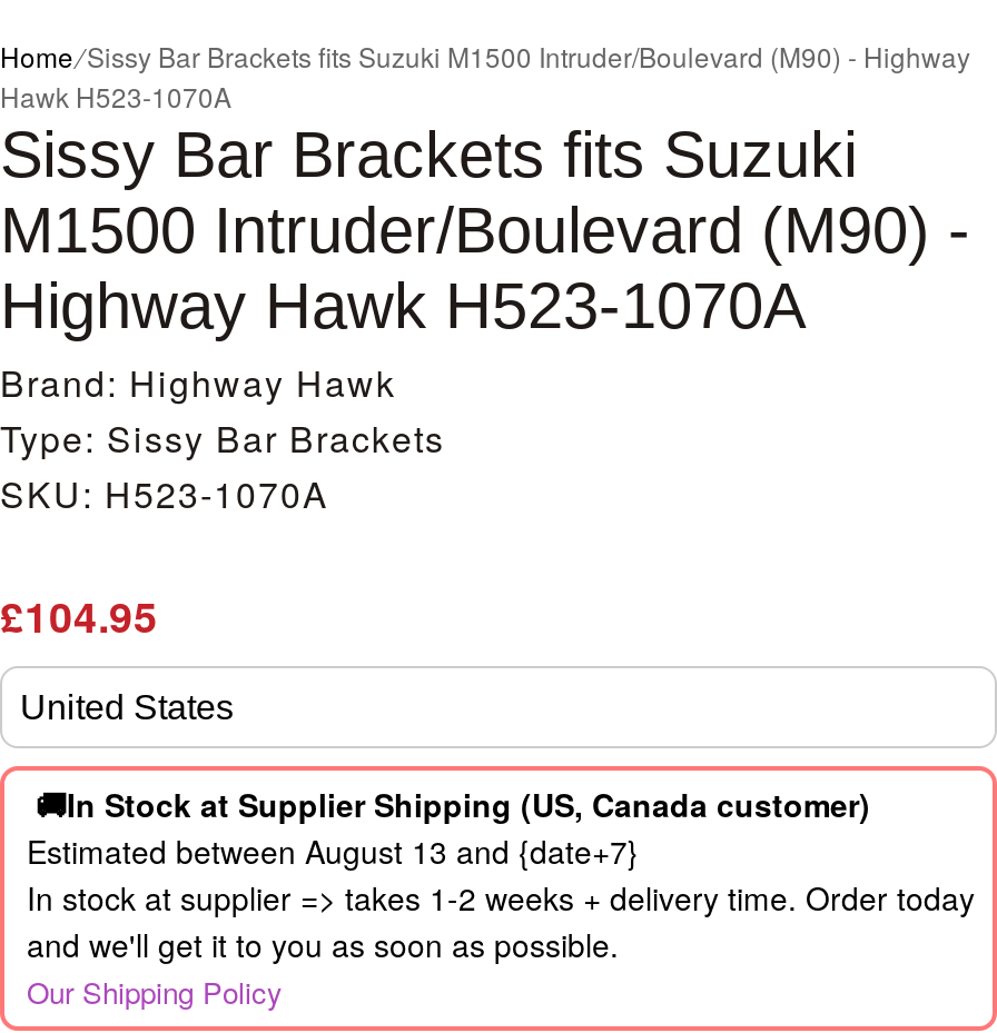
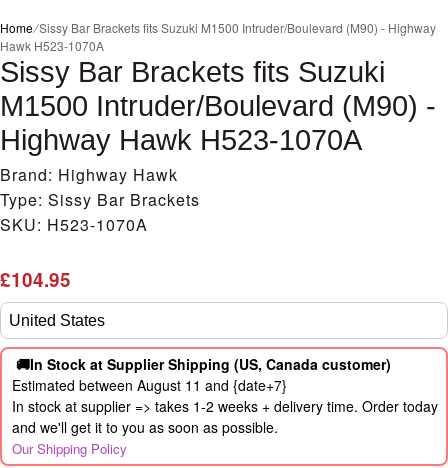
- Estimated between August 13 and {date+7}
+ Estimated between August 11 and {date+7}
